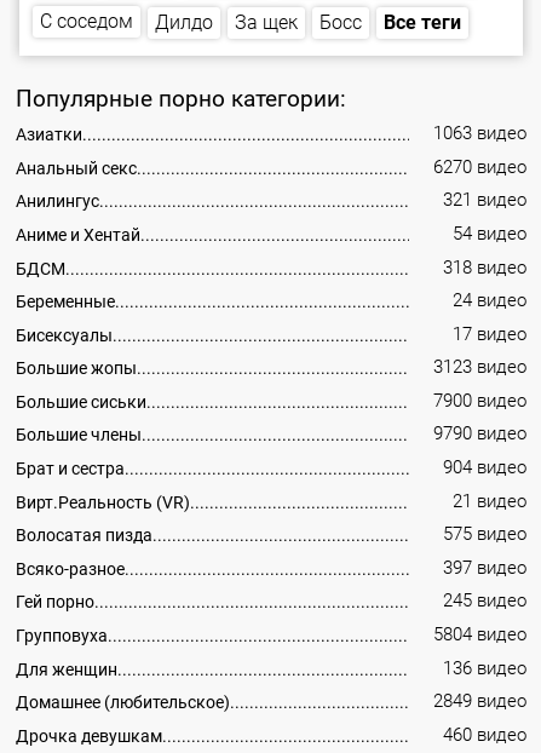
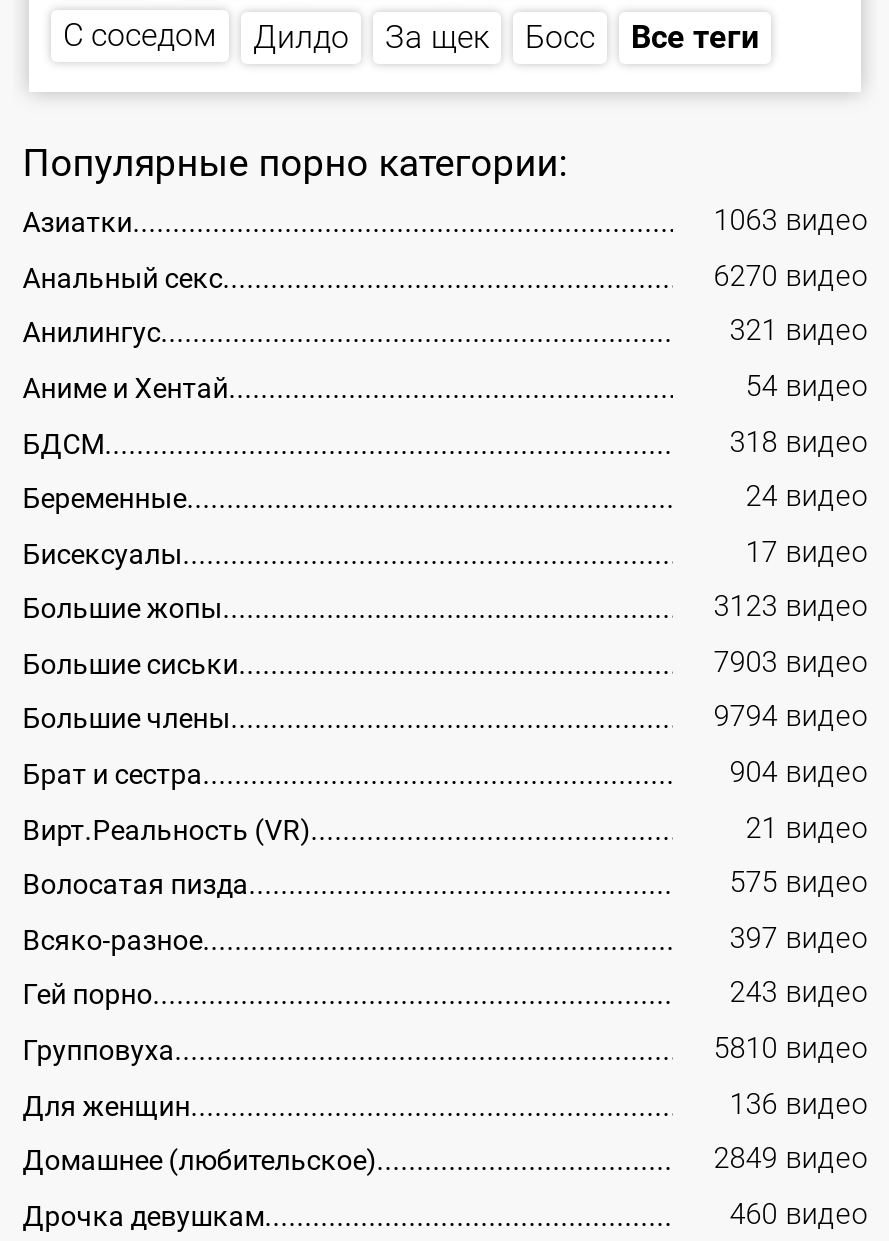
- 7900 видео
+ 7903 видео

- 9790 видео
+ 9794 видео

- 245 видео
+ 243 видео

- 5804 видео
+ 5810 видео
